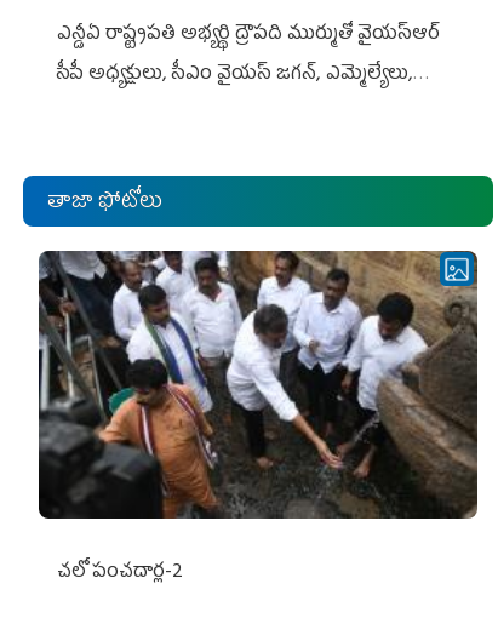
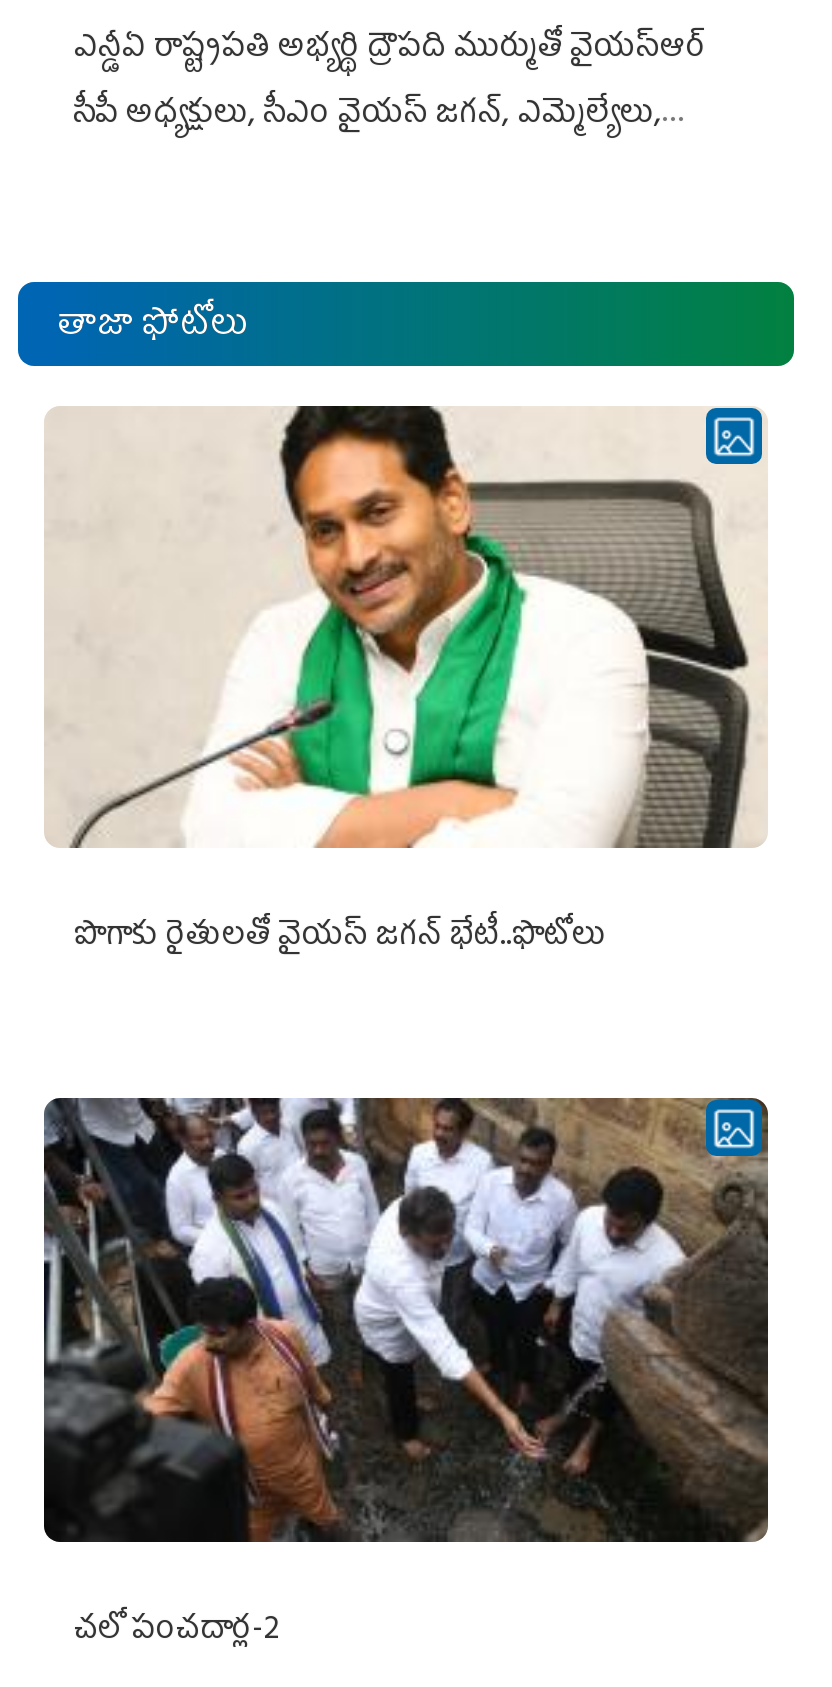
+ [image]
+ పొగాకు రైతులతో వైయస్‌ జగన్‌ భేటీ..ఫొటోలు
